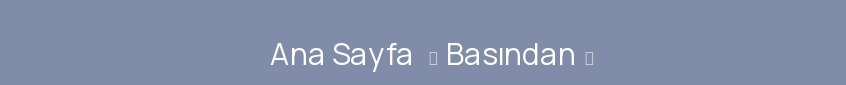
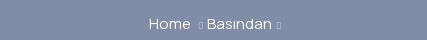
- Ana Sayfa
+ Home
